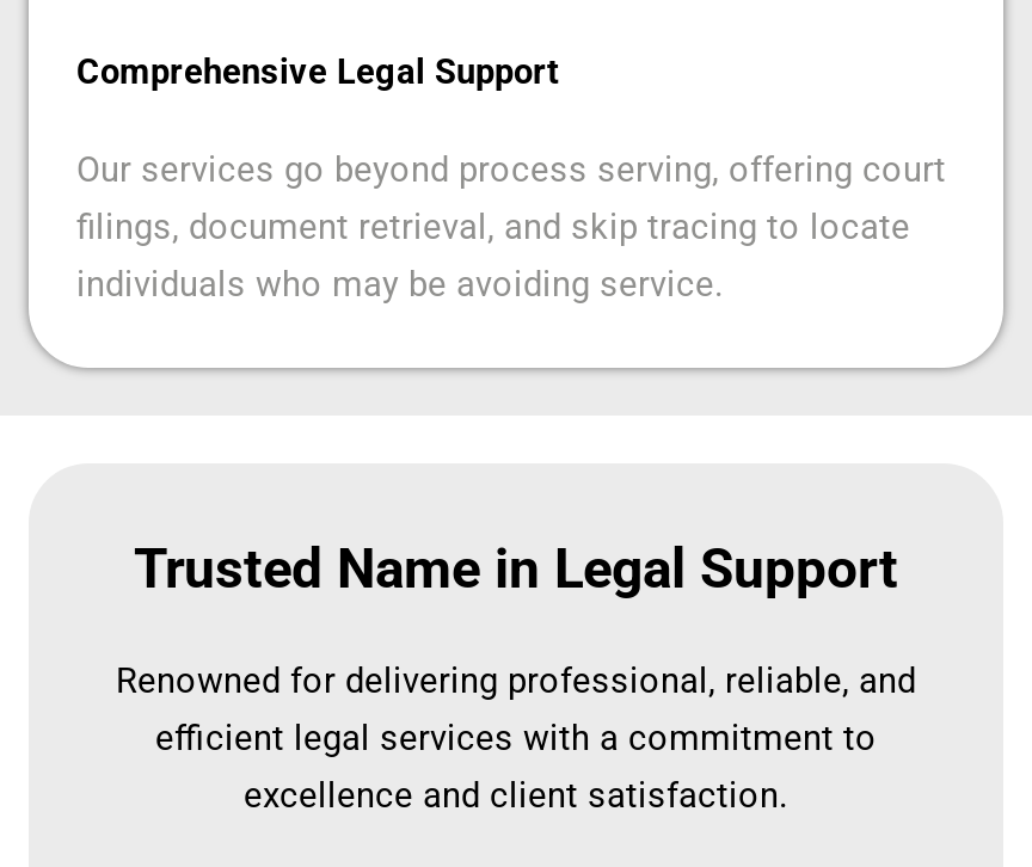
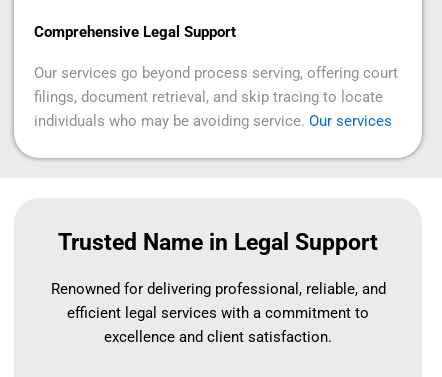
- individuals who may be avoiding service.
+ individuals who may be avoiding service. Our services
